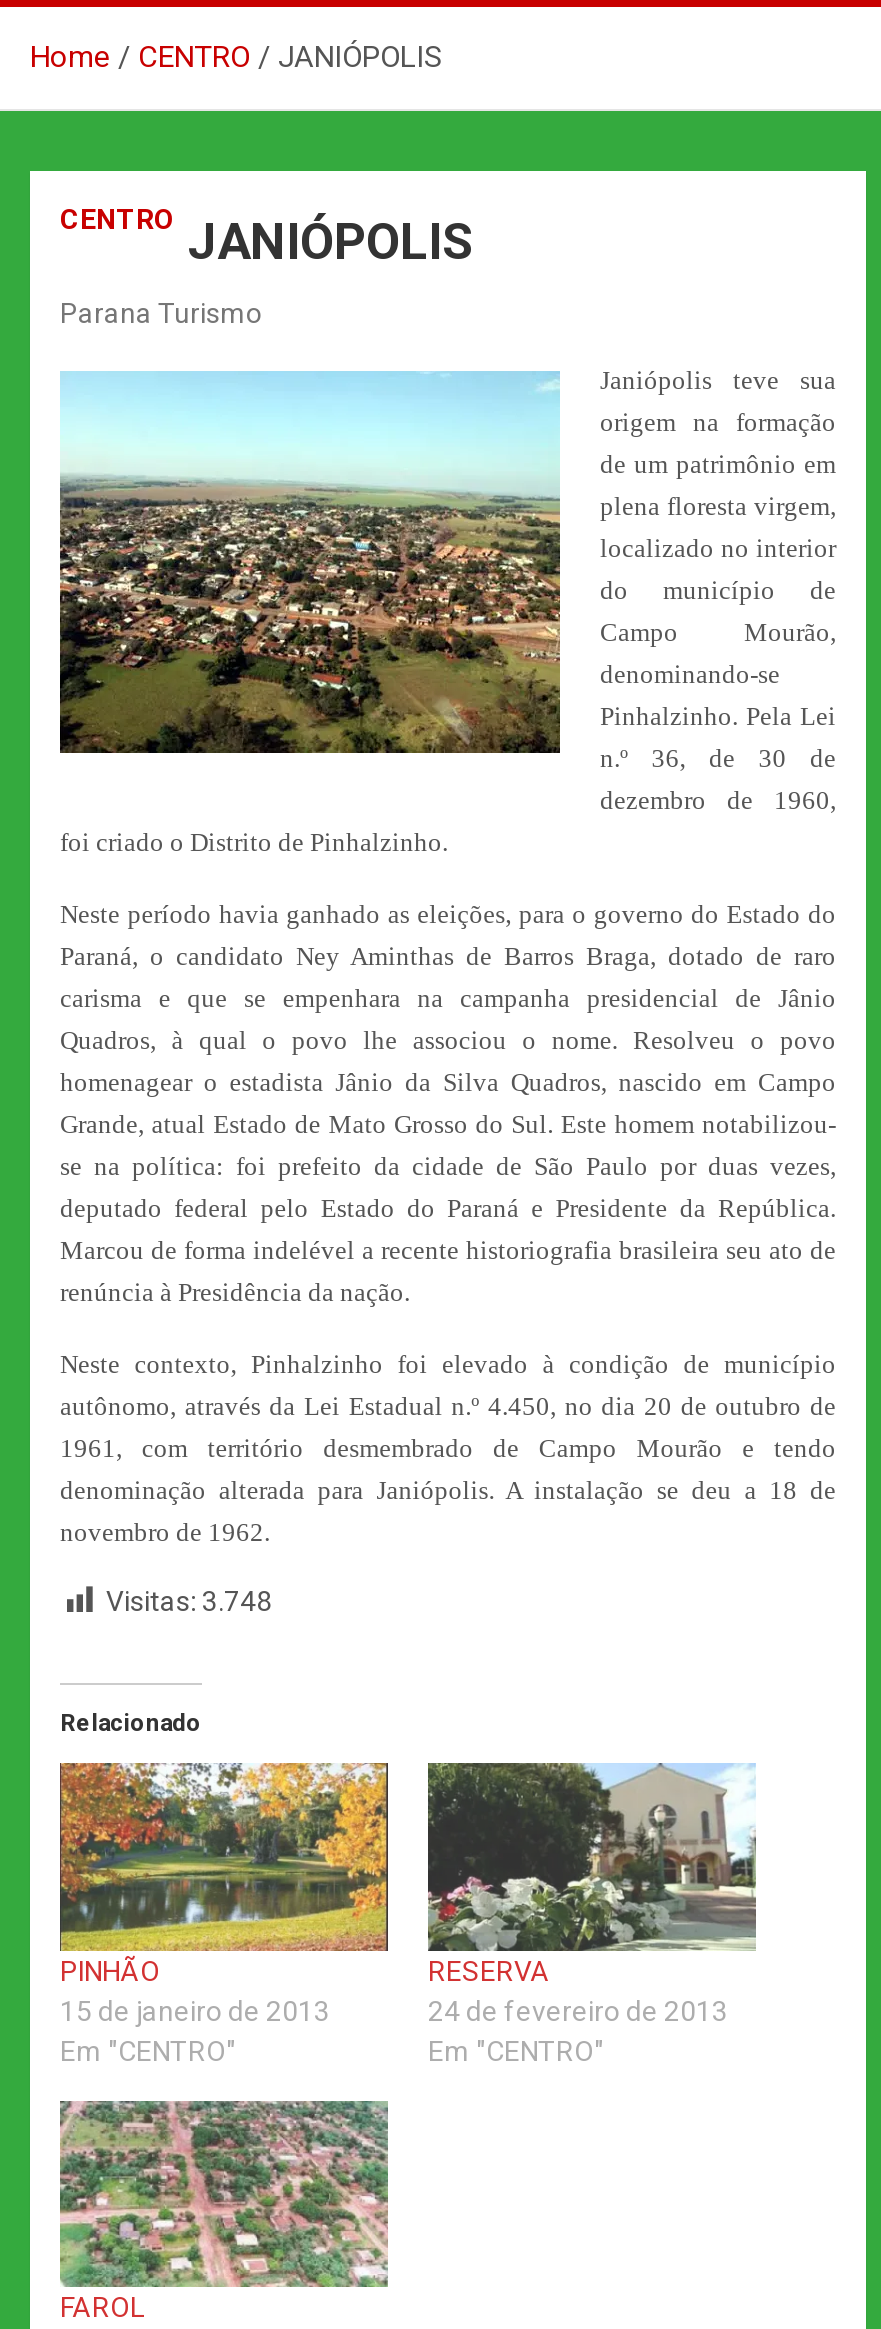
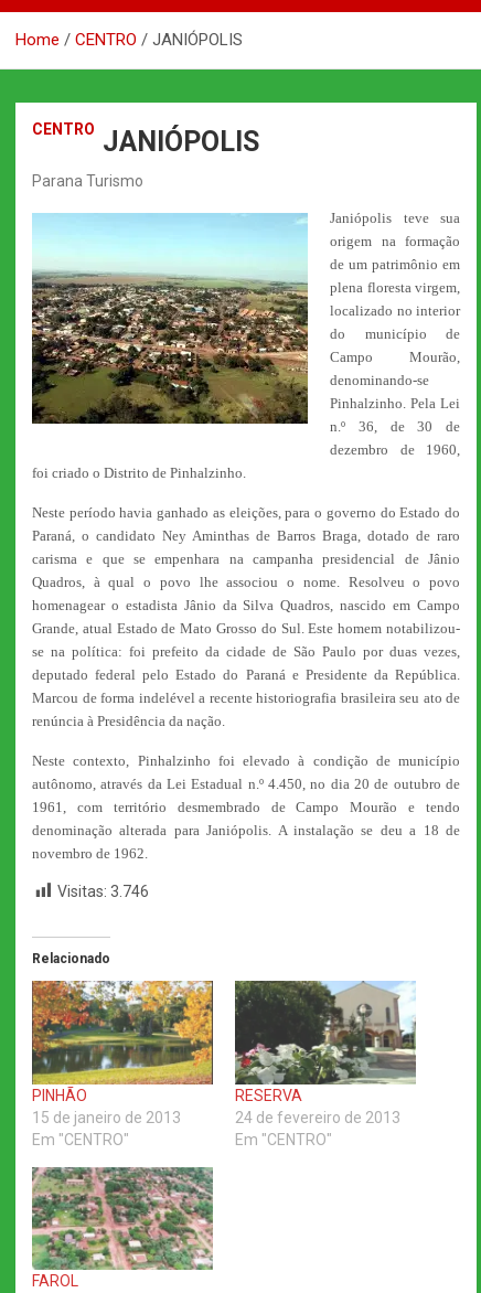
- Visitas: 3.748
+ Visitas: 3.746
